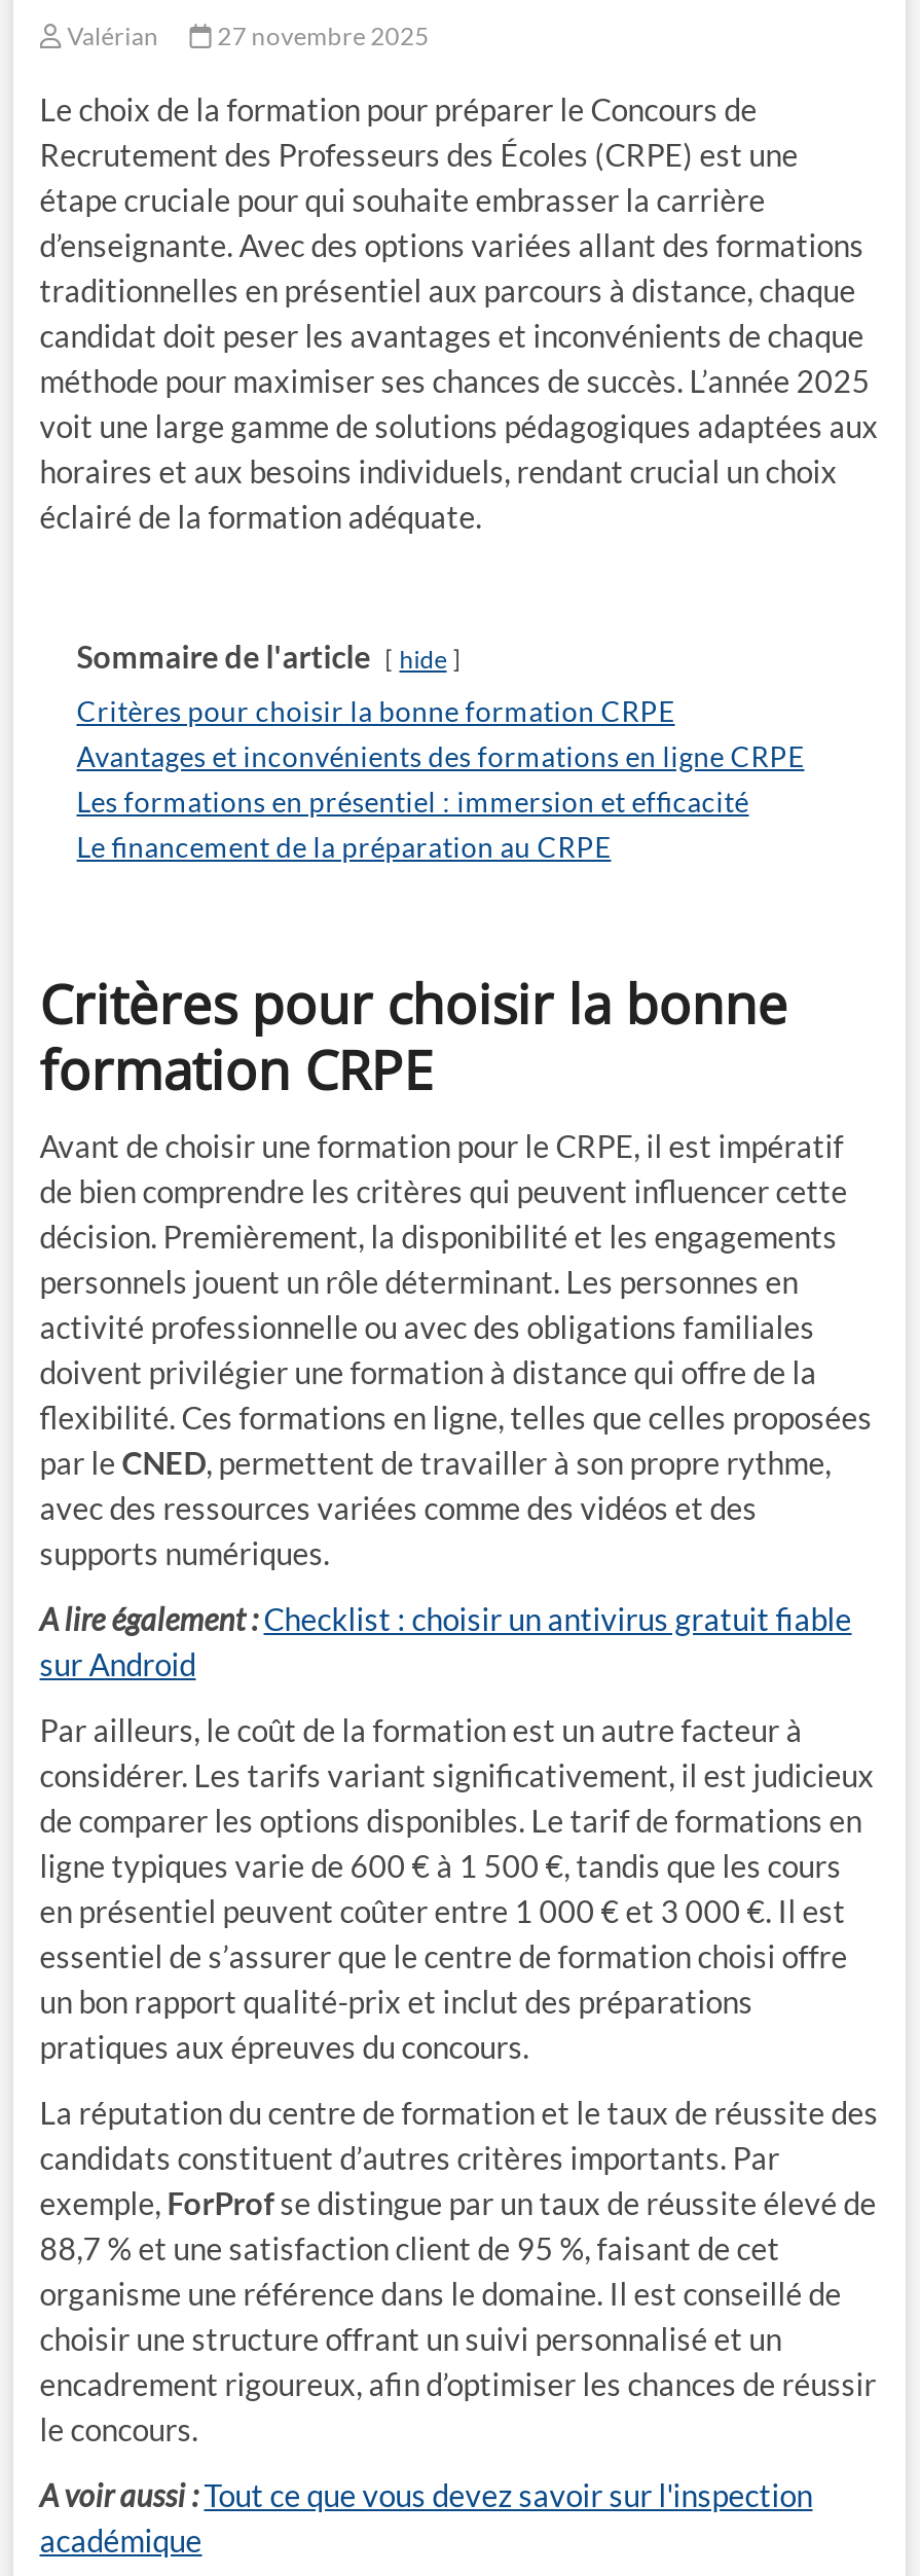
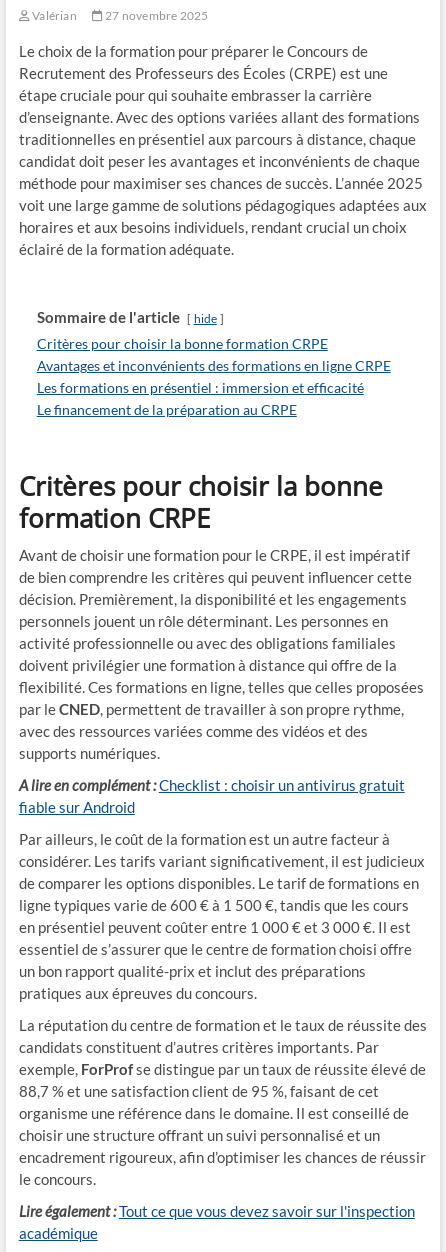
- A lire également : Checklist : choisir un antivirus gratuit fiable
- sur Android
+ A lire en complément : Checklist : choisir un antivirus gratuit
+ fiable sur Android

- A voir aussi : Tout ce que vous devez savoir sur l'inspection
+ Lire également : Tout ce que vous devez savoir sur l'inspection
